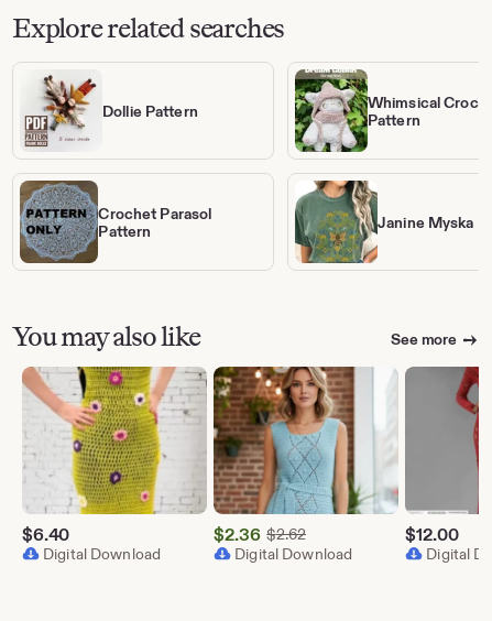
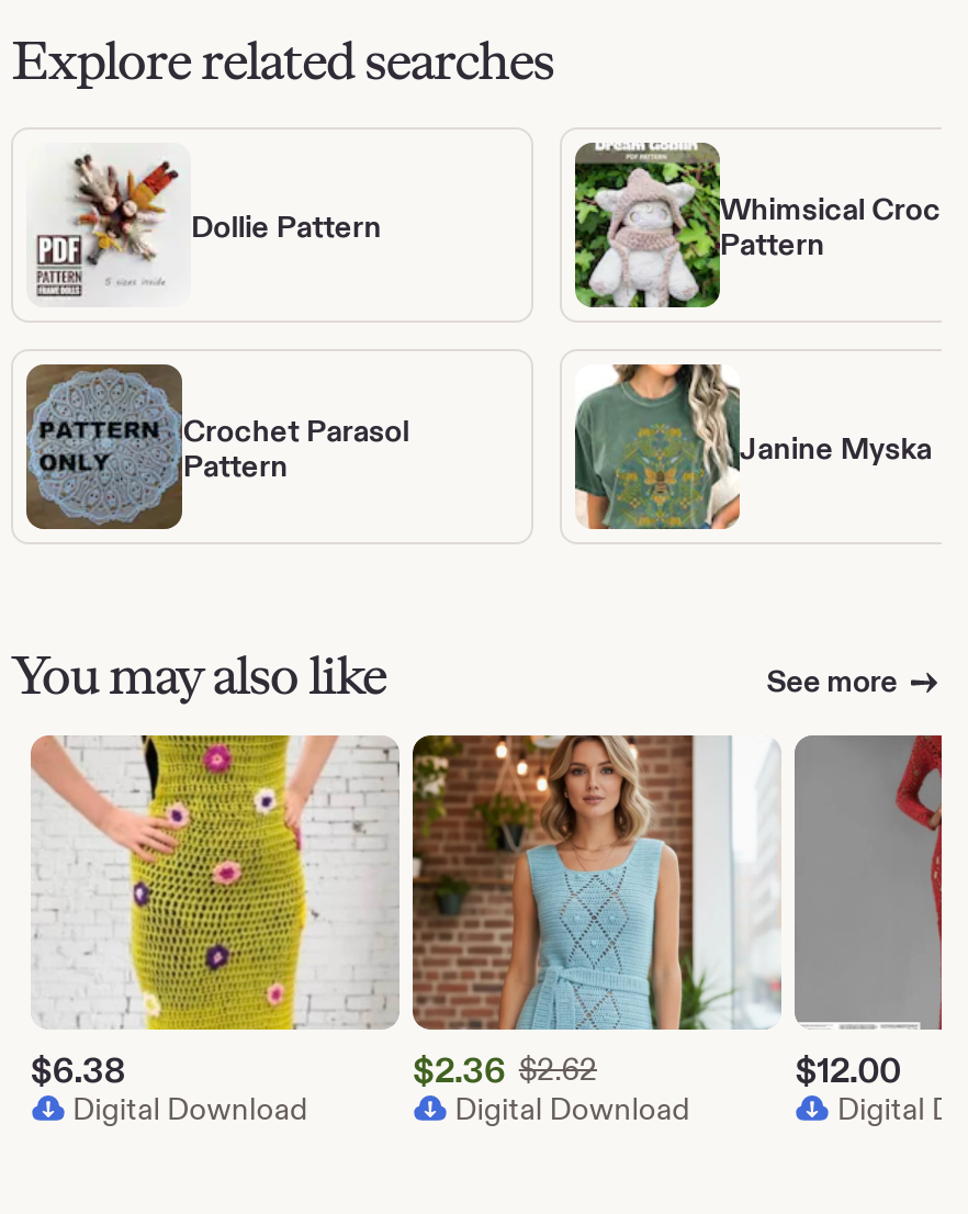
- $6.40
+ $6.38
